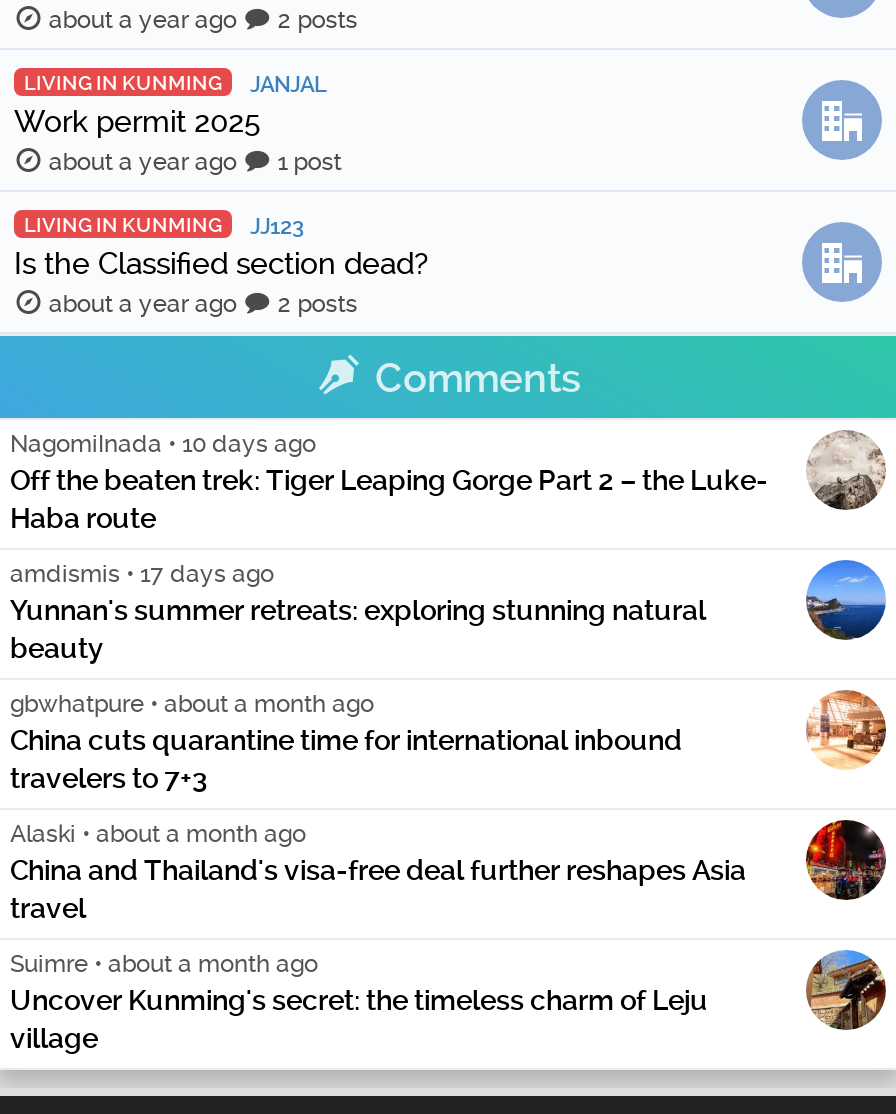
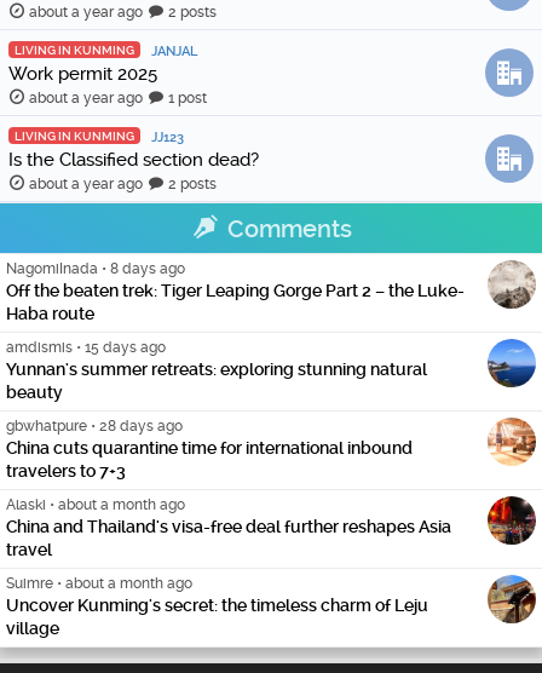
- NagomiInada • 10 days ago
+ NagomiInada • 8 days ago

- amdismis • 17 days ago
+ amdismis • 15 days ago

- gbwhatpure • about a month ago
+ gbwhatpure • 28 days ago
